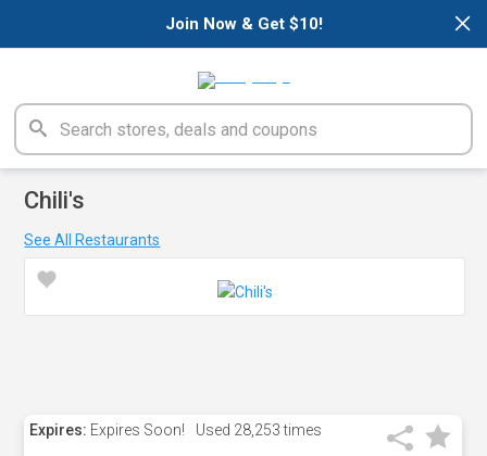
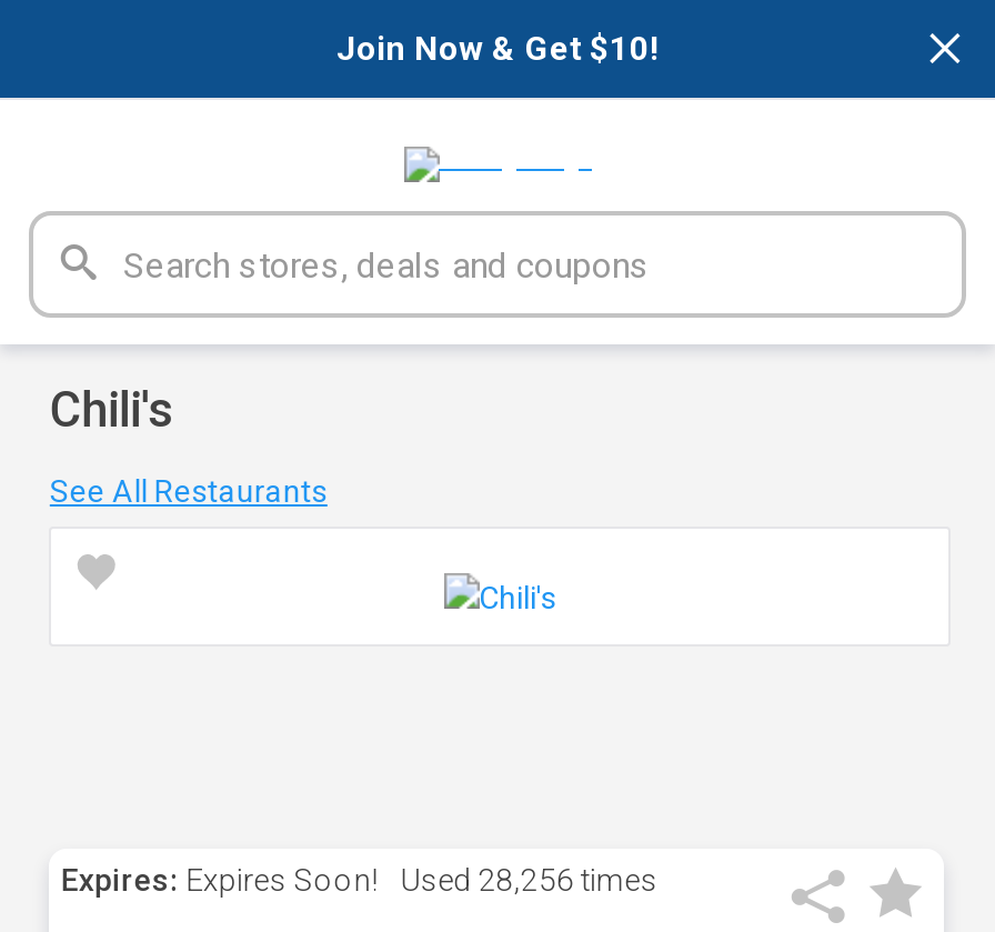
- Expires: Expires Soon! Used 28,253 times
+ Expires: Expires Soon! Used 28,256 times
